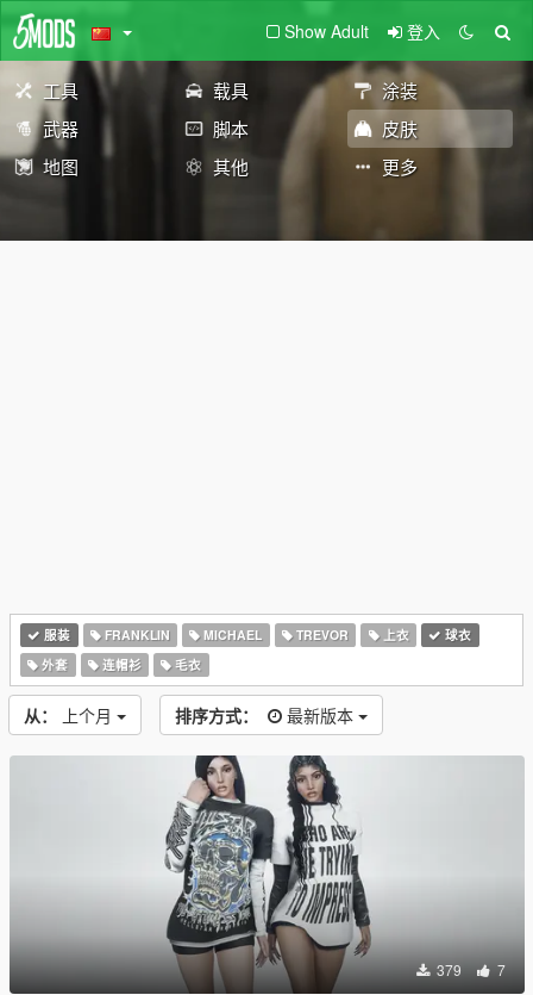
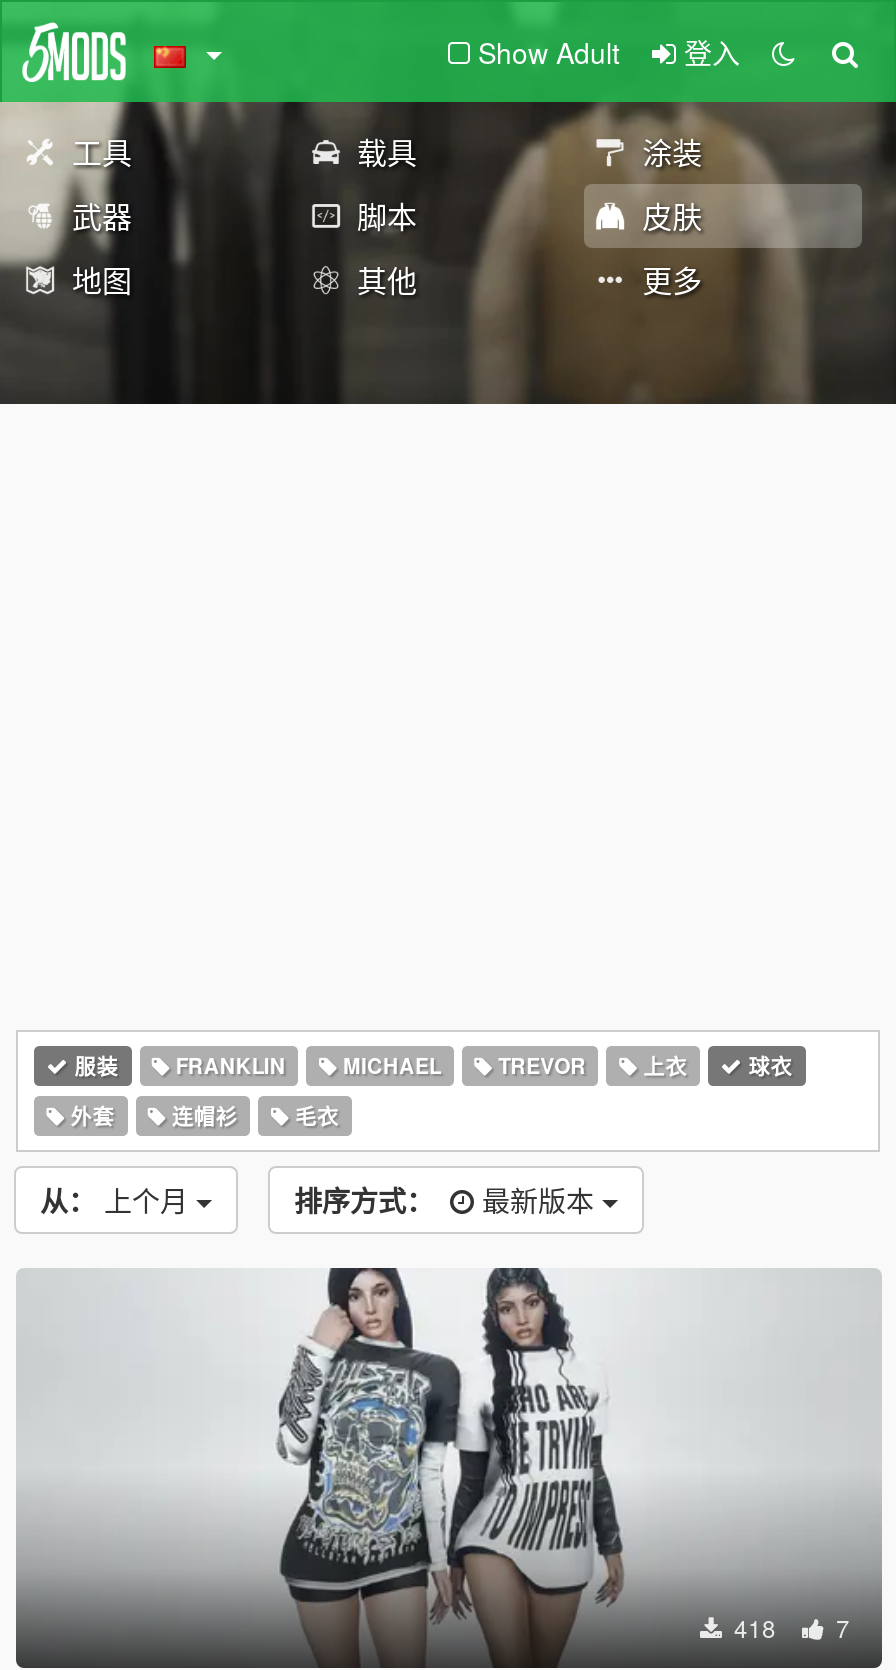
- 379 7
+ 418 7
